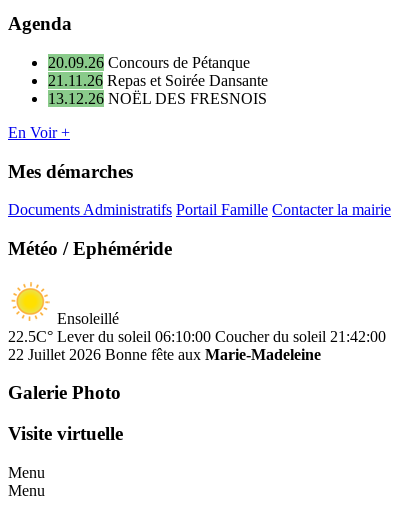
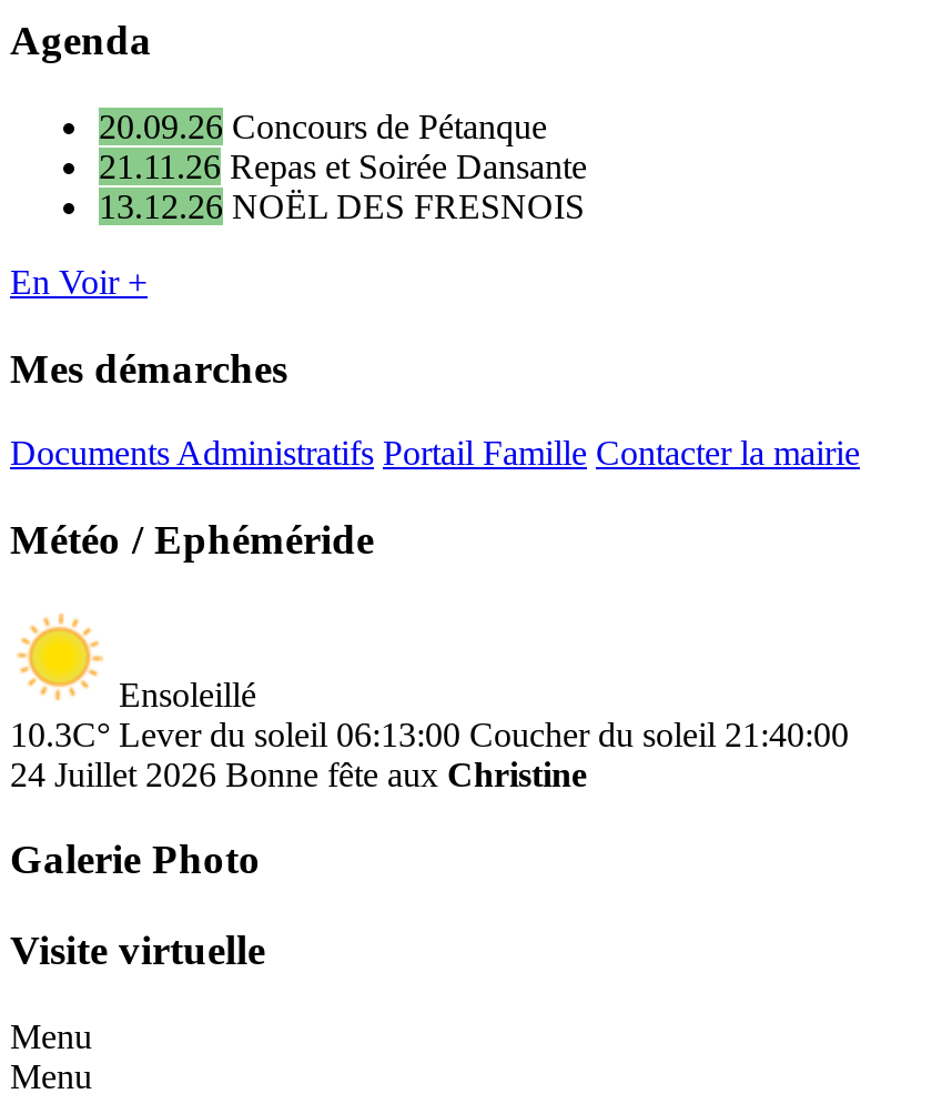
- 22.5C° Lever du soleil 06:10:00 Coucher du soleil 21:42:00
+ 10.3C° Lever du soleil 06:13:00 Coucher du soleil 21:40:00

- 22 Juillet 2026 Bonne fête aux Marie-Madeleine
+ 24 Juillet 2026 Bonne fête aux Christine
